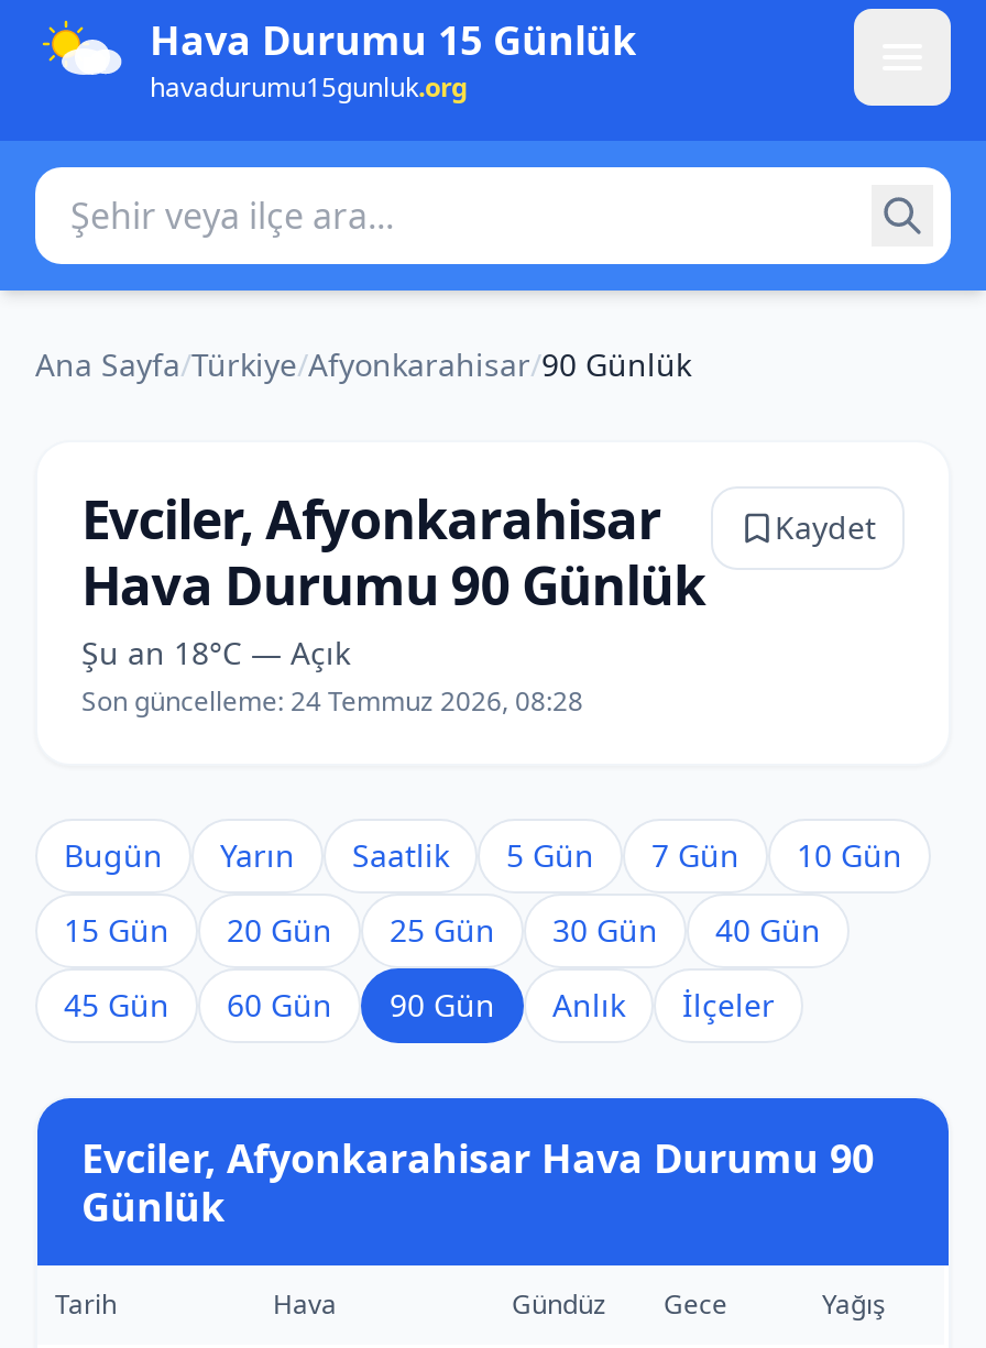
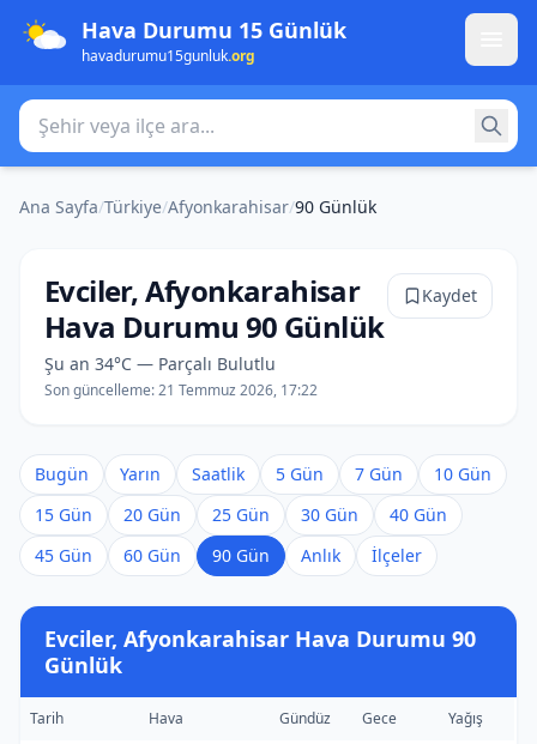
- Şu an 18°C — Açık
- Son güncelleme: 24 Temmuz 2026, 08:28
+ Şu an 34°C — Parçalı Bulutlu
+ Son güncelleme: 21 Temmuz 2026, 17:22
